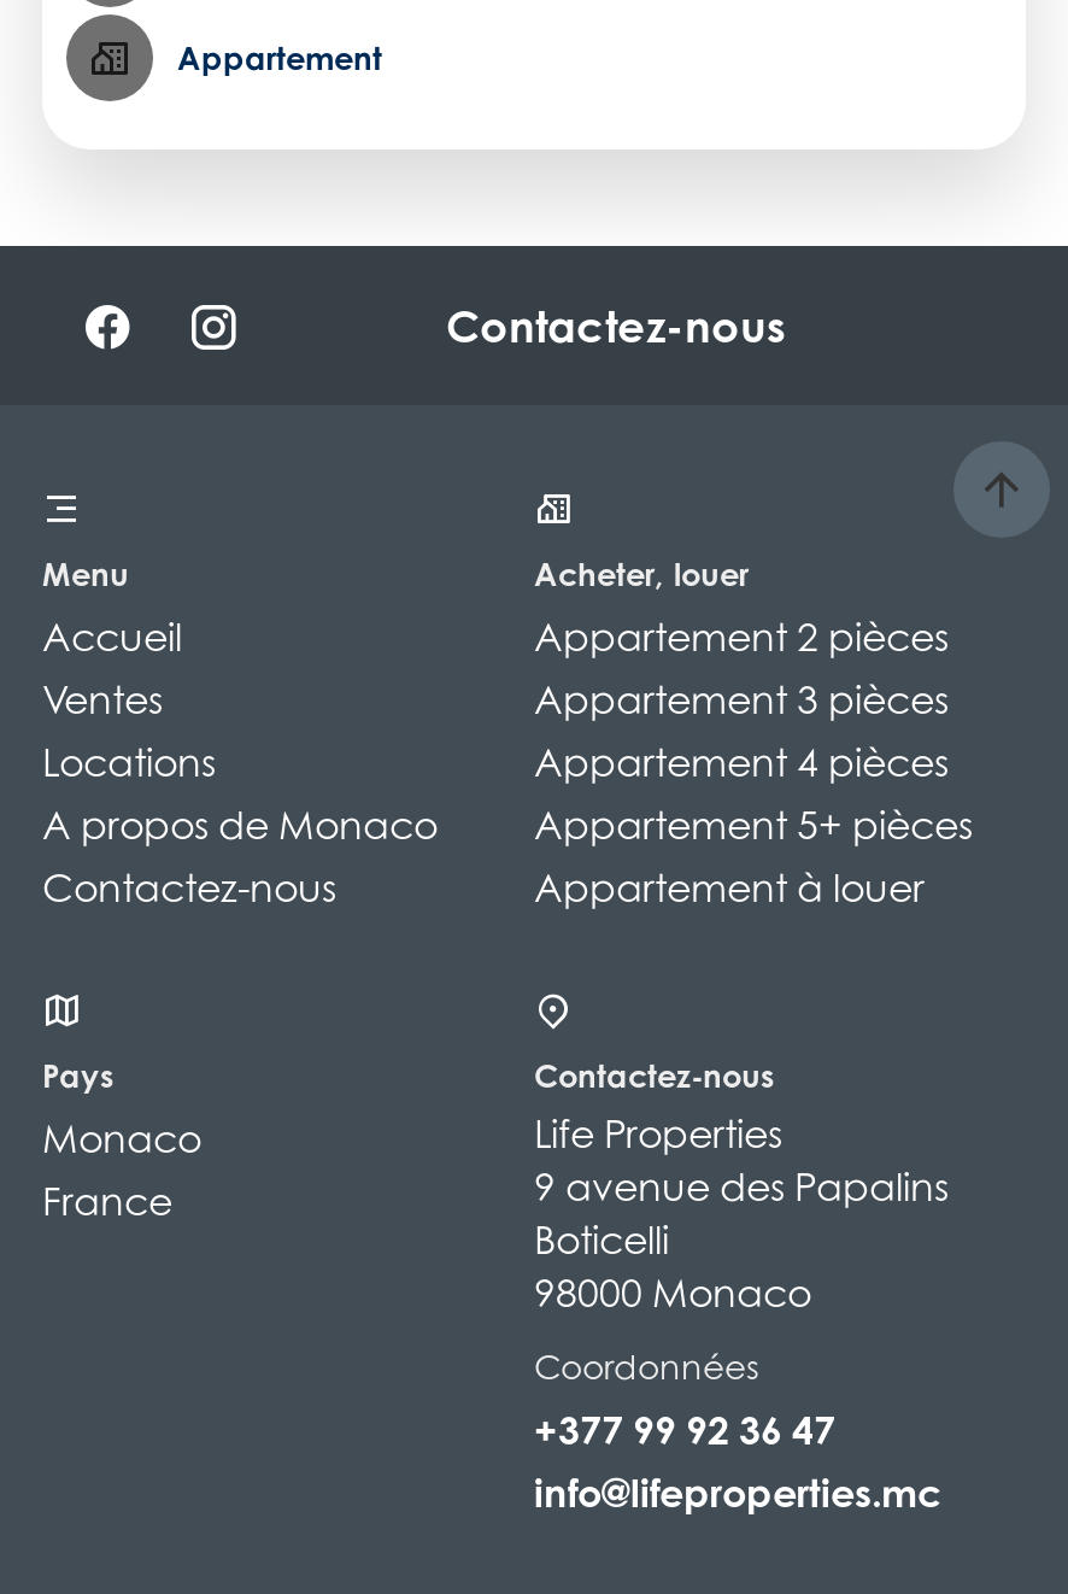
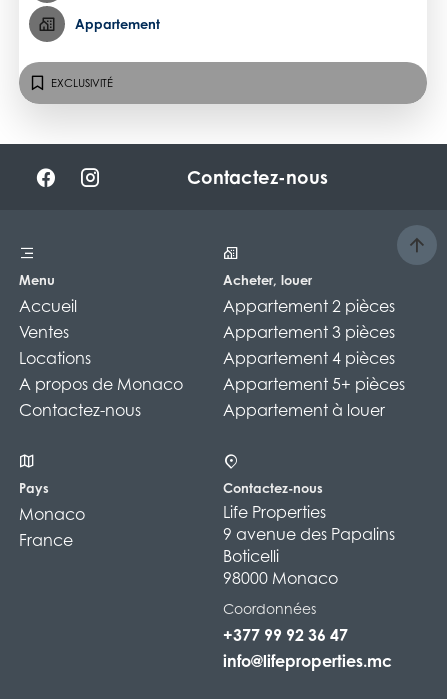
+ EXCLUSIVITÉ
